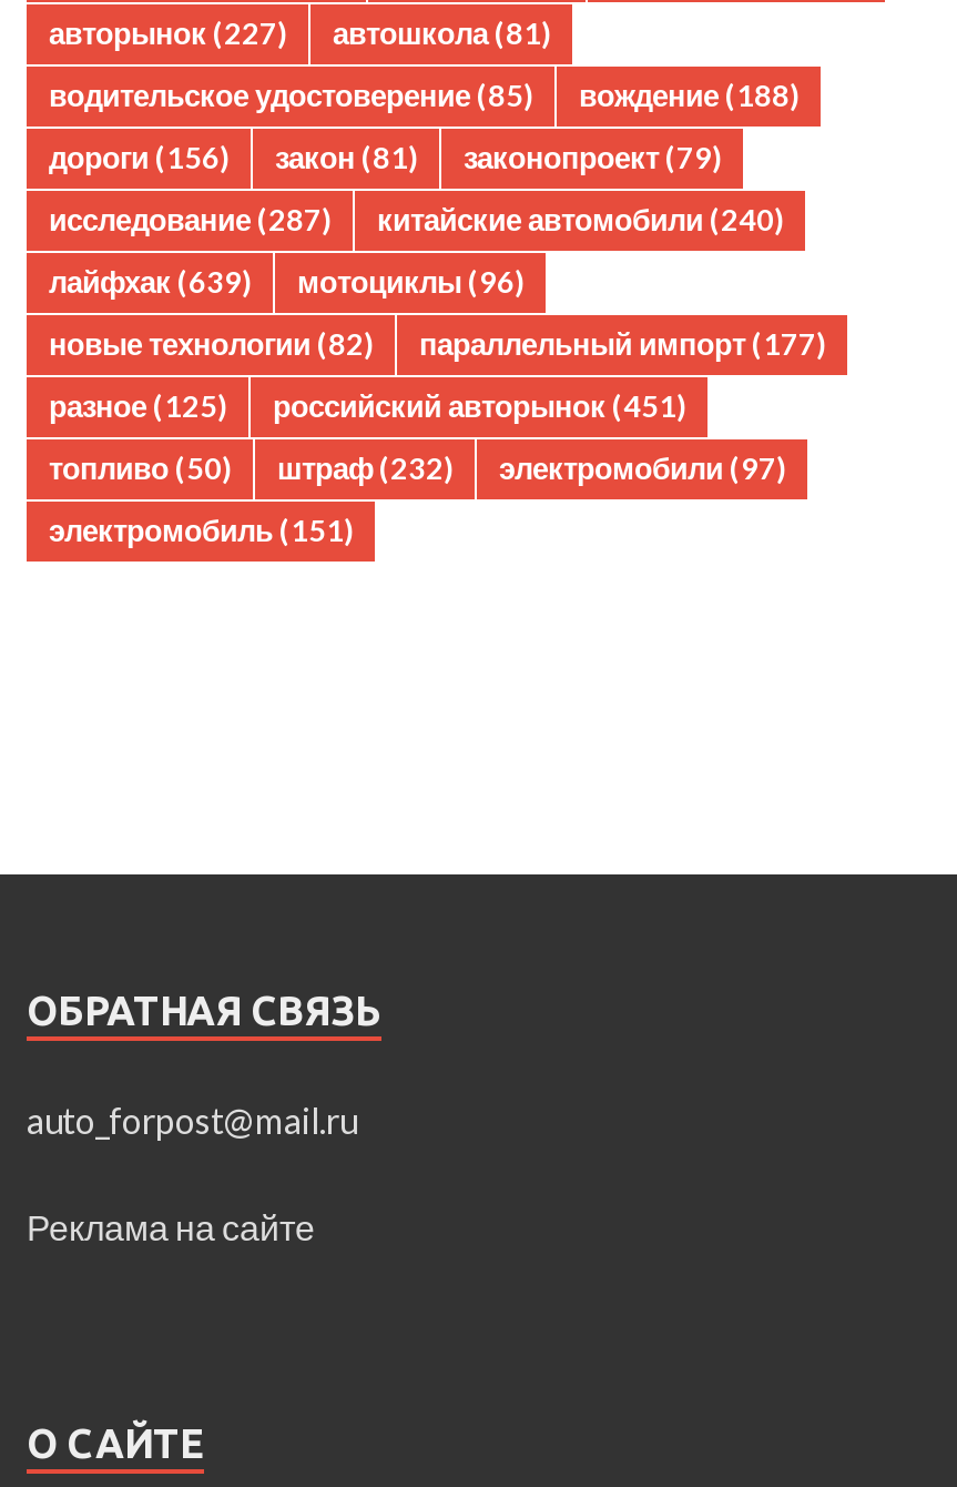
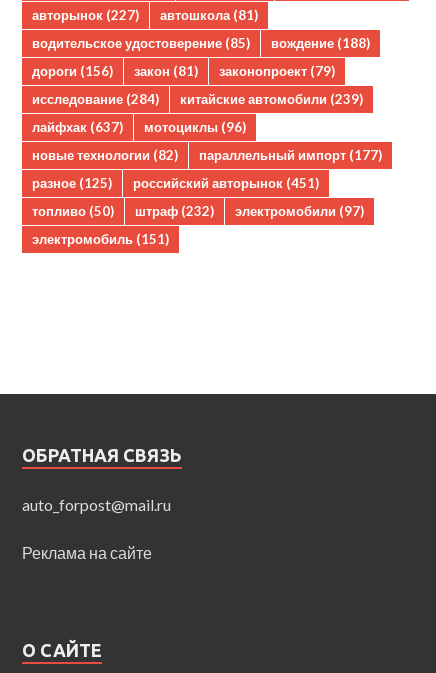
- исследование (287)
+ исследование (284)

- китайские автомобили (240)
+ китайские автомобили (239)

- лайфхак (639) мотоциклы (96)
+ лайфхак (637) мотоциклы (96)
